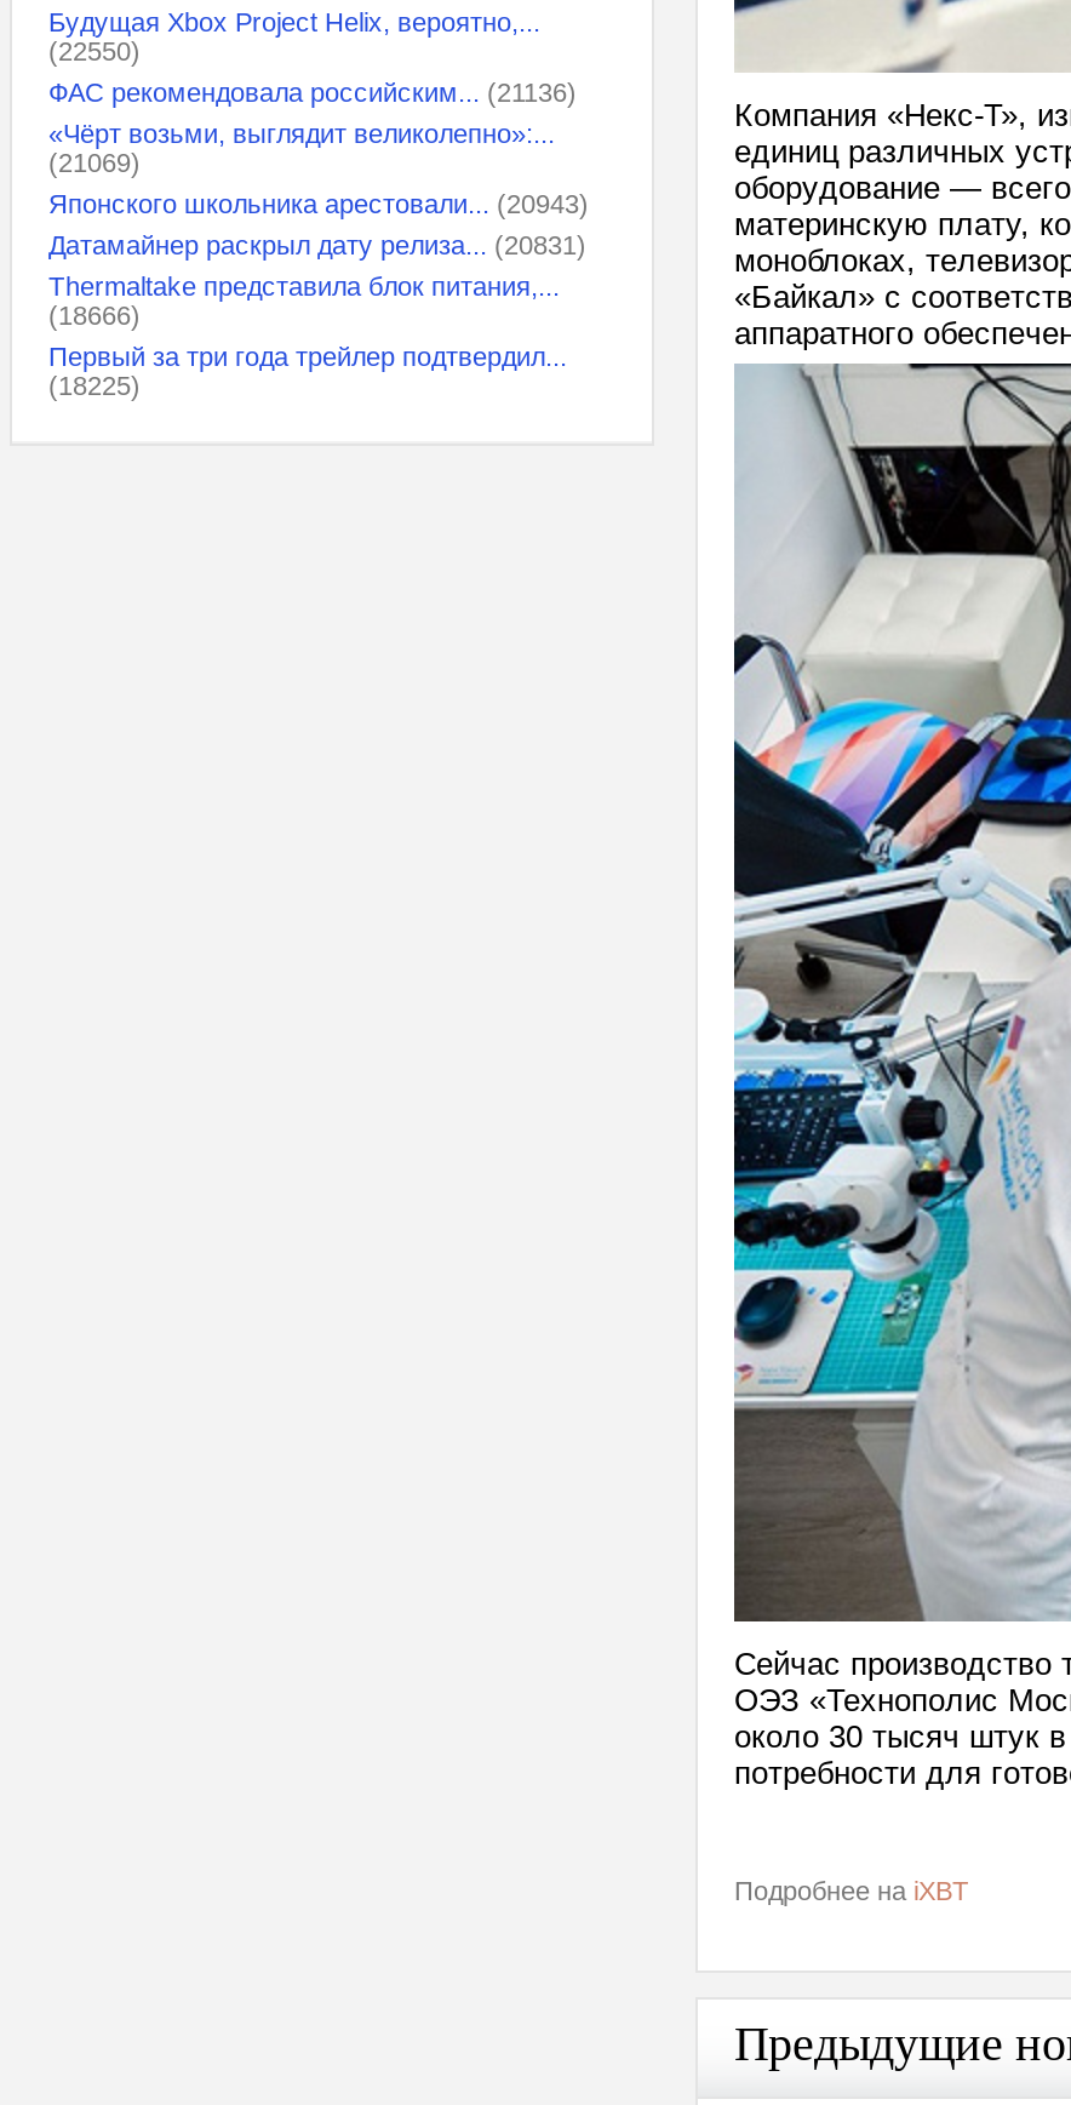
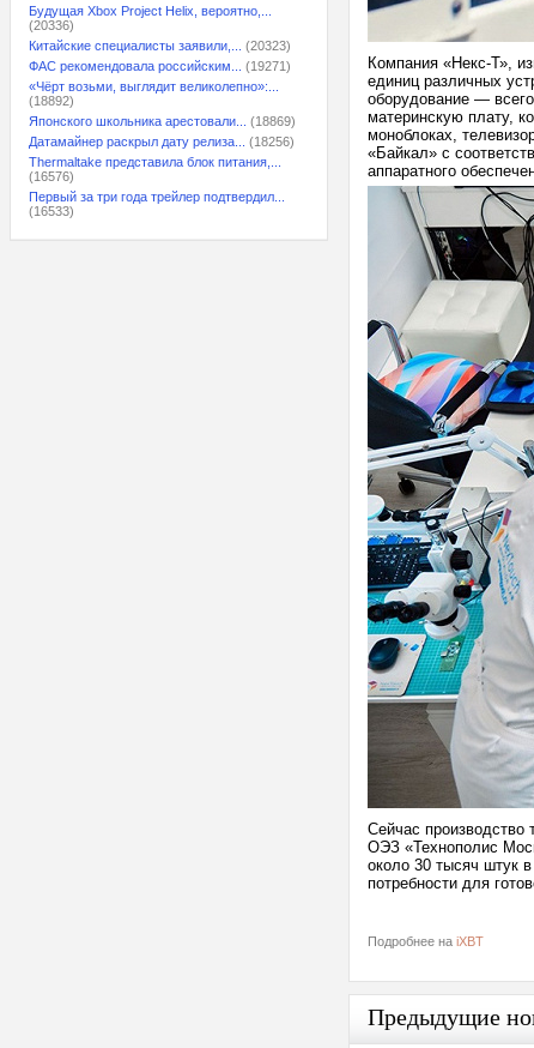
- (22550)
- ФАС рекомендовала российским... (21136)
+ (20336)
+ Китайские специалисты заявили,... (20323)
+ ФАС рекомендовала российским... (19271)

- (21069)
+ (18892)

- Японского школьника арестовали... (20943)
+ Японского школьника арестовали... (18869)

- Датамайнер раскрыл дату релиза... (20831)
+ Датамайнер раскрыл дату релиза... (18256)

- (18666)
+ (16576)

- (18225)
+ (16533)
